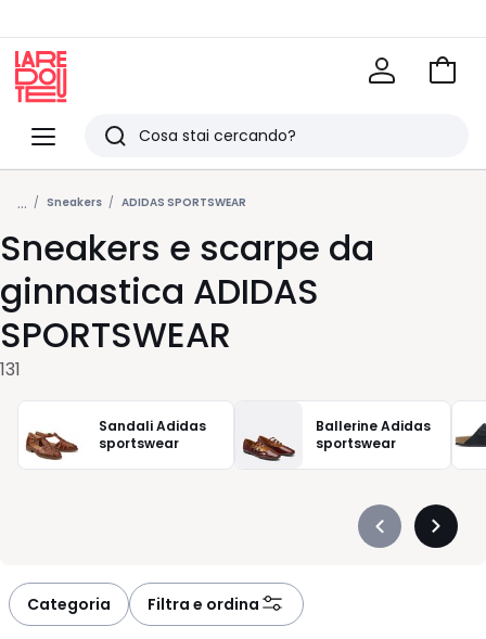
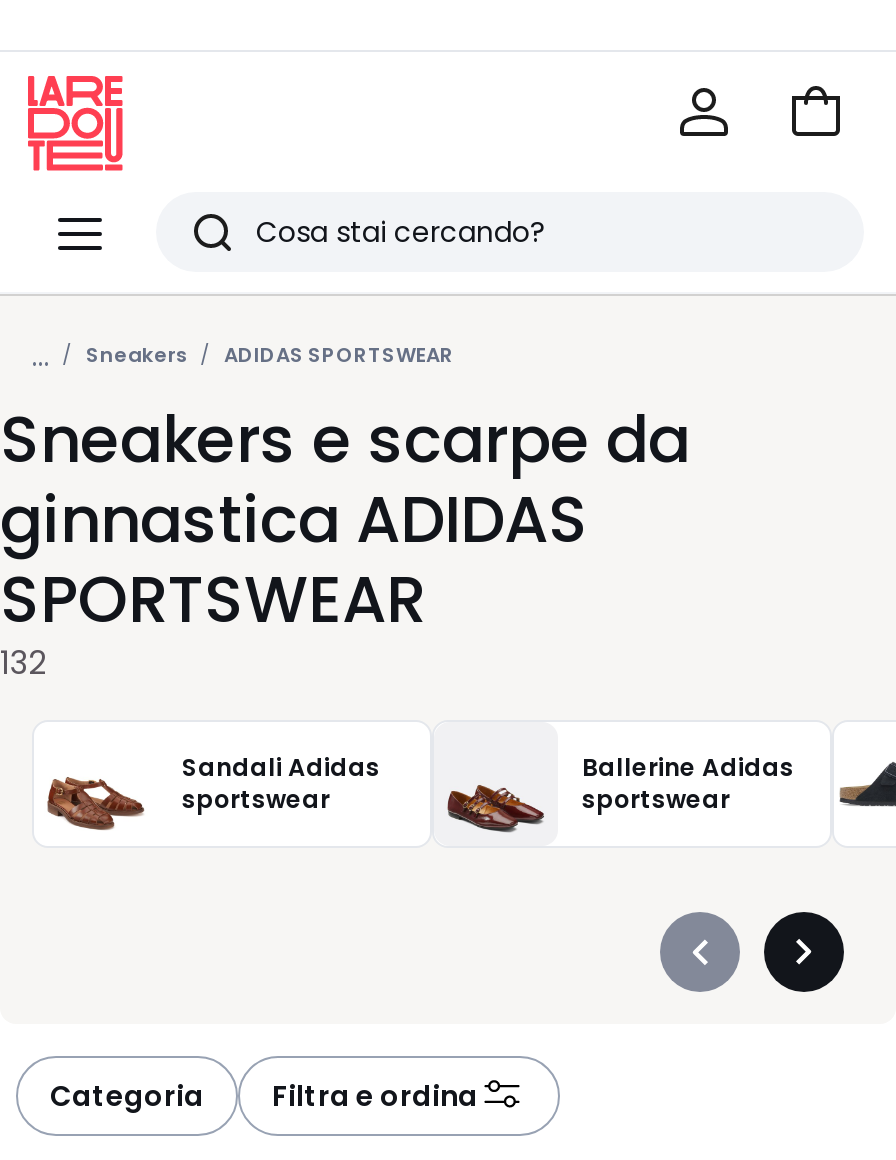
- 131
+ 132
